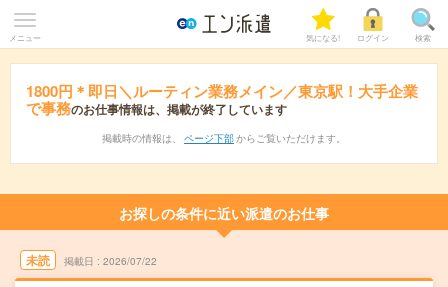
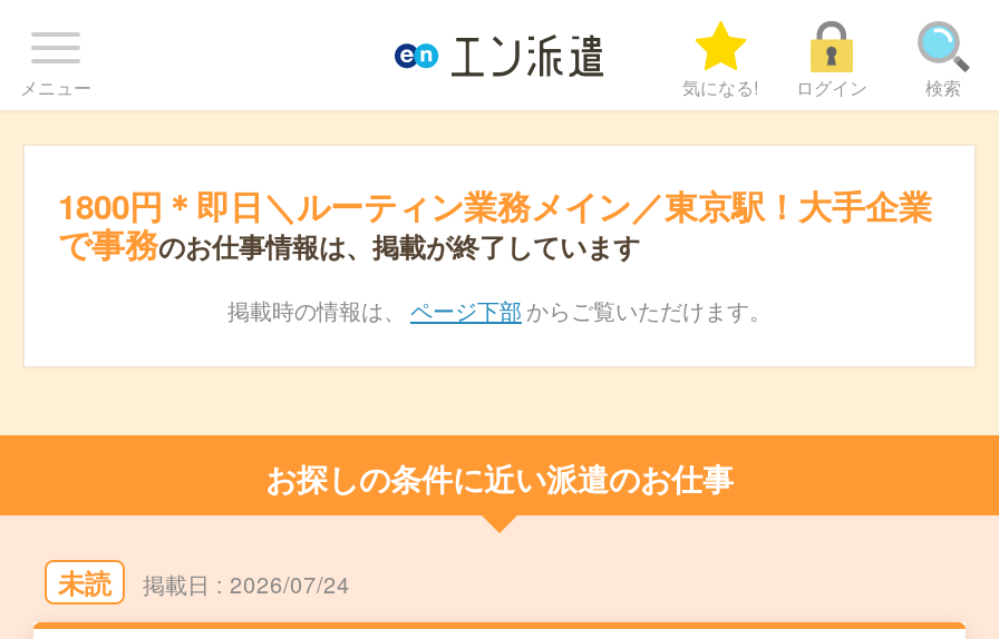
- 2026/07/22
+ 2026/07/24
